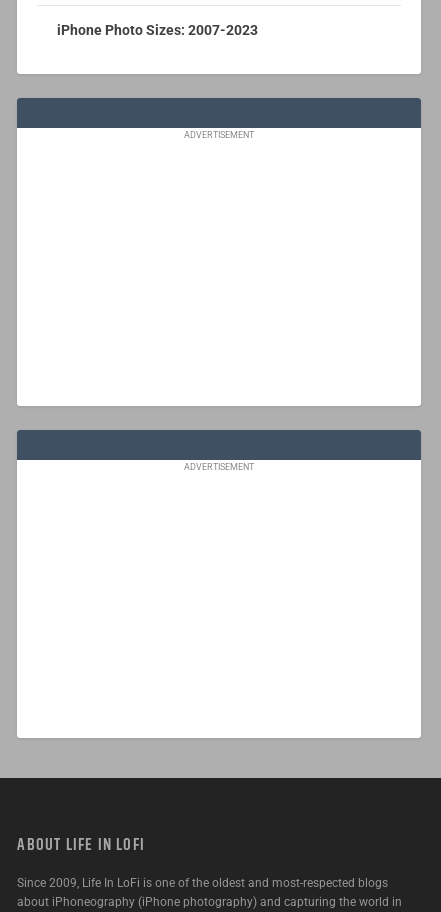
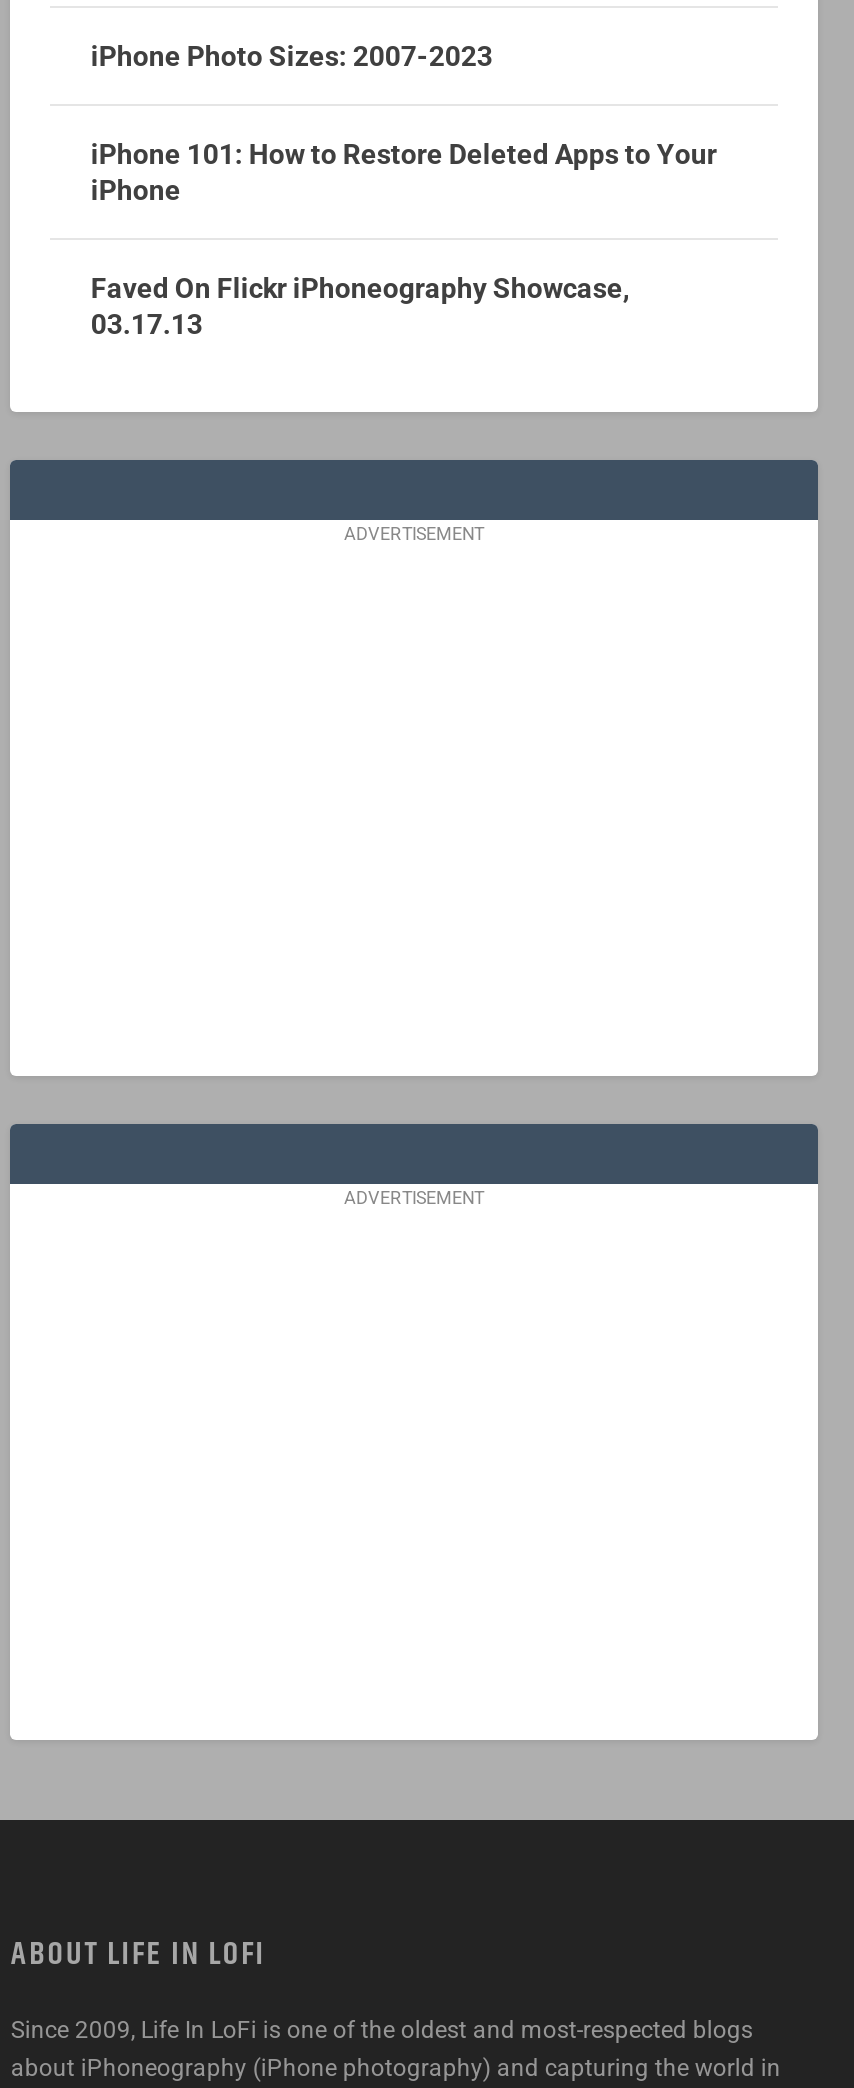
+ iPhone 101: How to Restore Deleted Apps to Your
+ iPhone
+ Faved On Flickr iPhoneography Showcase,
+ 03.17.13
